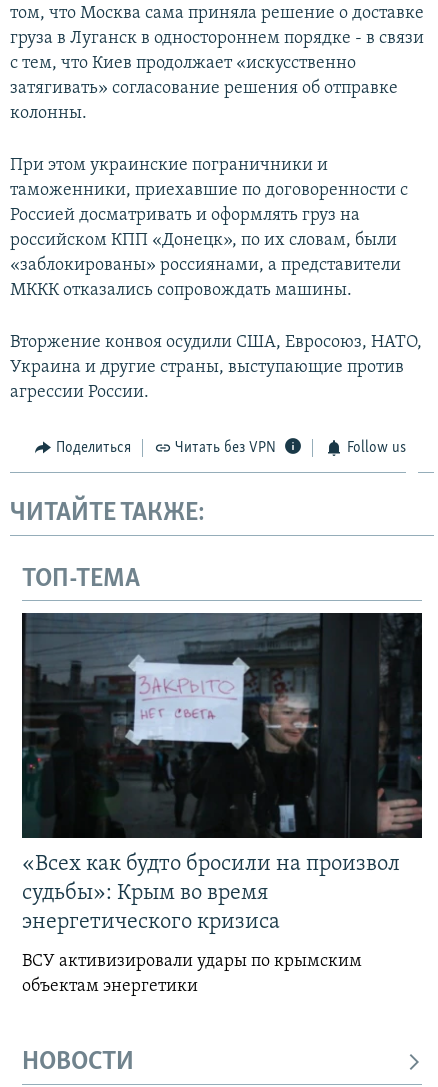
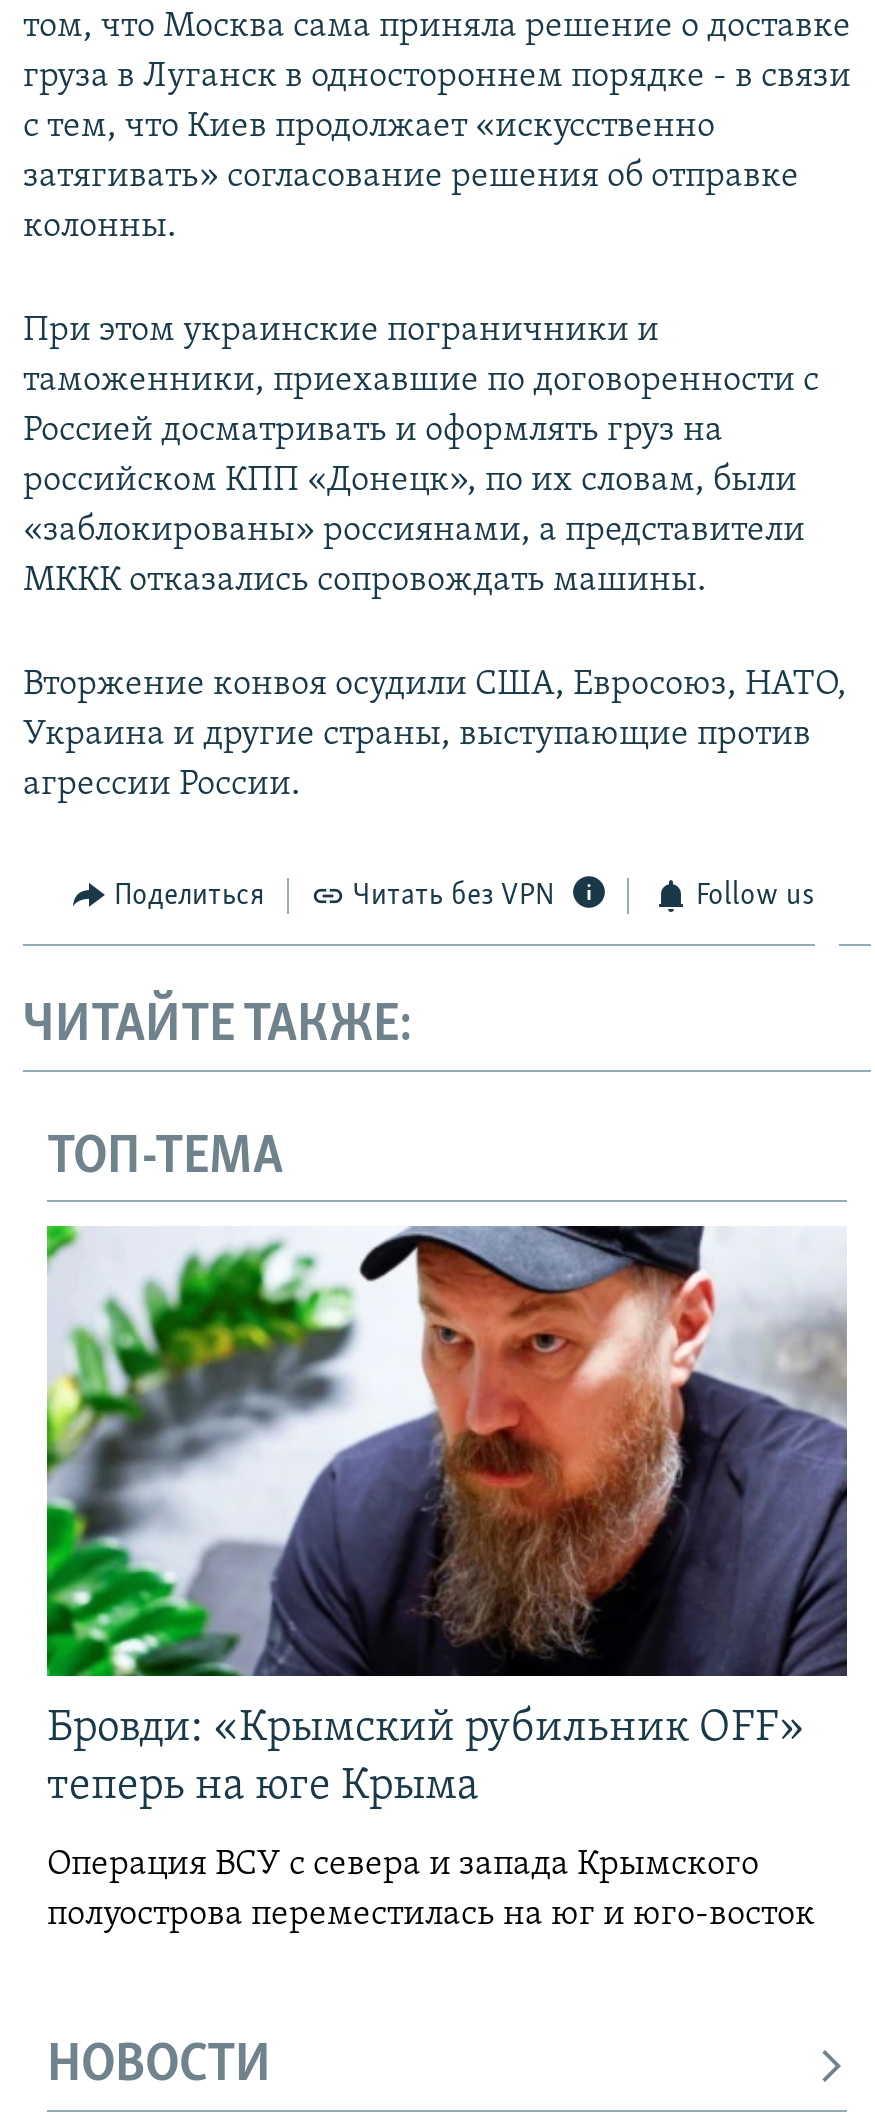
- [image]
- «Всех как будто бросили на произвол
- судьбы»: Крым во время
- энергетического кризиса
+ [image]
+ Бровди: «Крымский рубильник OFF»
+ теперь на юге Крыма

- ВСУ активизировали удары по крымским
- объектам энергетики
+ Операция ВСУ с севера и запада Крымского
+ полуострова переместилась на юг и юго-восток
